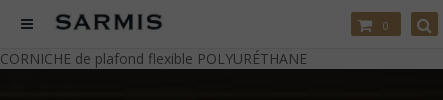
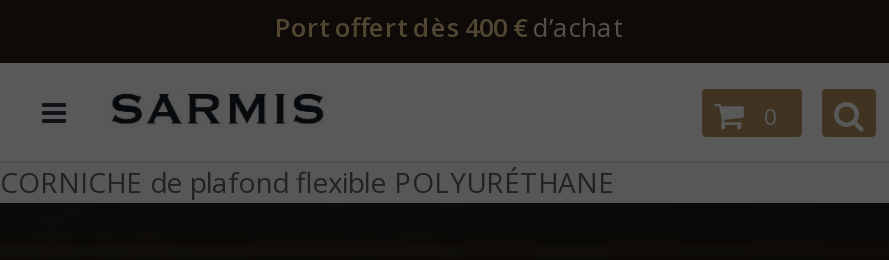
+ Port offert dès 400 €d’achat
